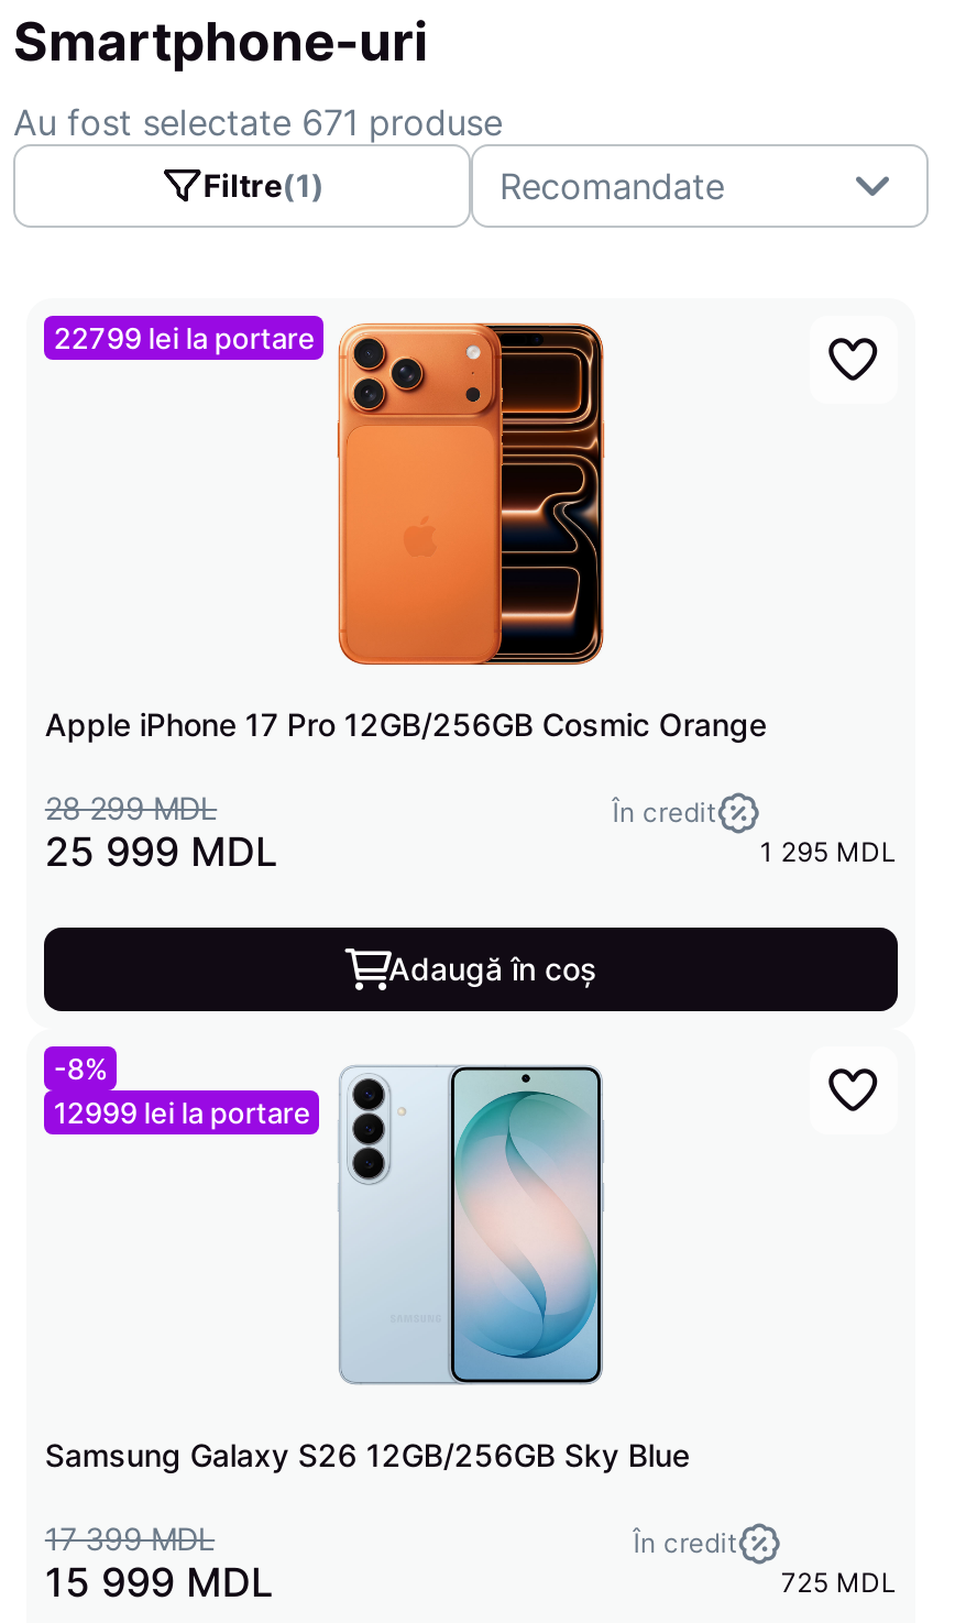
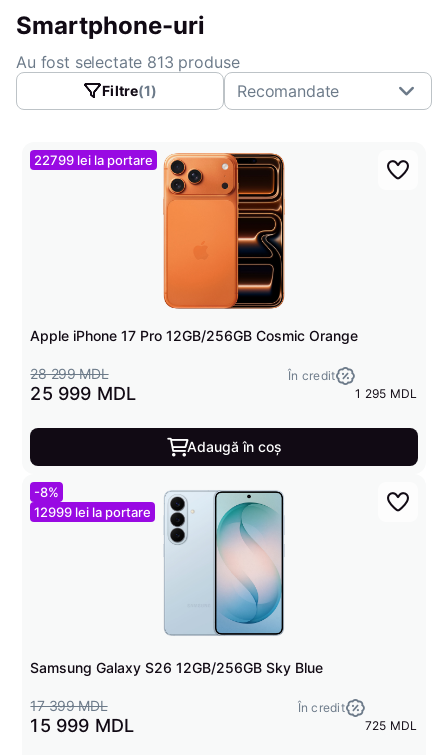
- Au fost selectate 671 produse
+ Au fost selectate 813 produse
